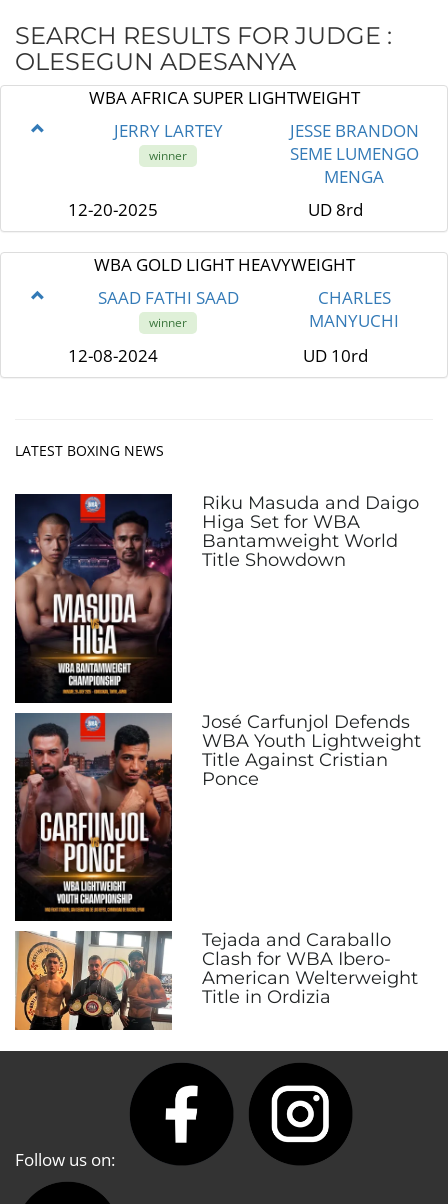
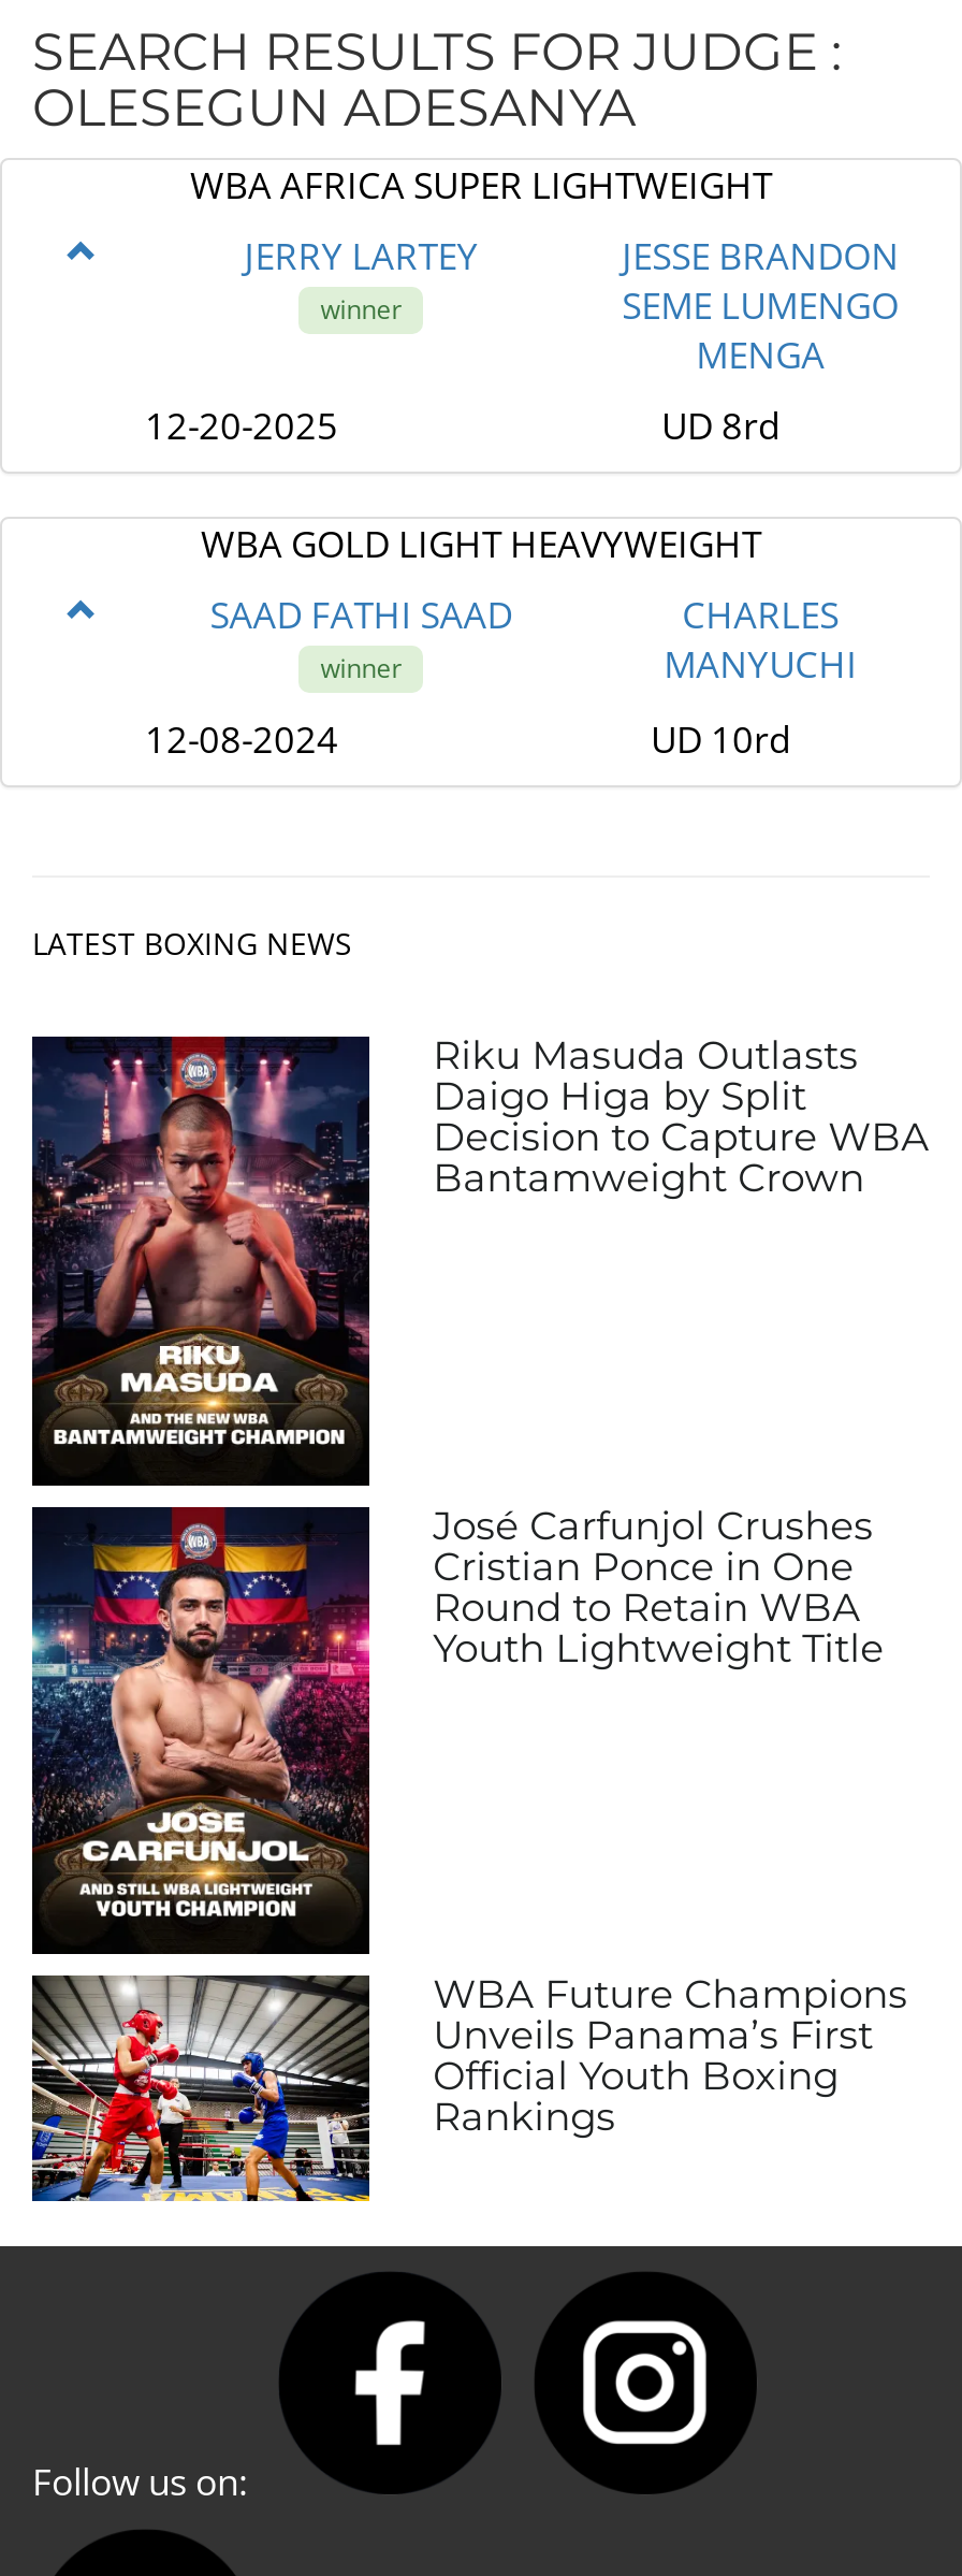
- [image]
- Riku Masuda and Daigo
- Higa Set for WBA
- Bantamweight World
- Title Showdown
+ [image]
+ Riku Masuda Outlasts
+ Daigo Higa by Split
+ Decision to Capture WBA
+ Bantamweight Crown

- [image]
- José Carfunjol Defends
- WBA Youth Lightweight
- Title Against Cristian
- Ponce
+ [image]
+ José Carfunjol Crushes
+ Cristian Ponce in One
+ Round to Retain WBA
+ Youth Lightweight Title

- [image]
- Tejada and Caraballo
- Clash for WBA Ibero-
- American Welterweight
- Title in Ordizia
+ [image]
+ WBA Future Champions
+ Unveils Panama’s First
+ Official Youth Boxing
+ Rankings
